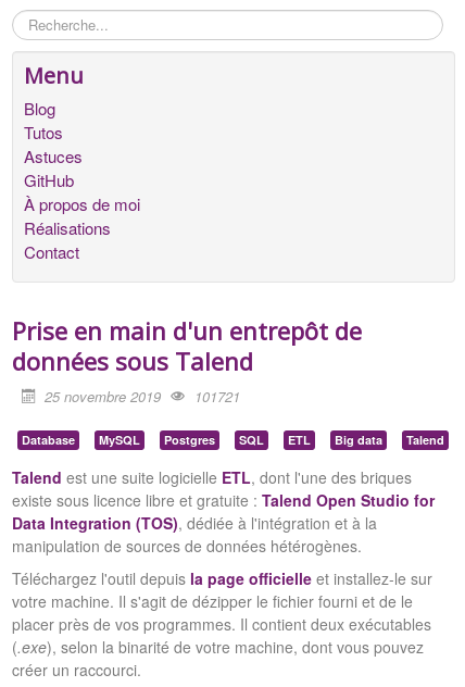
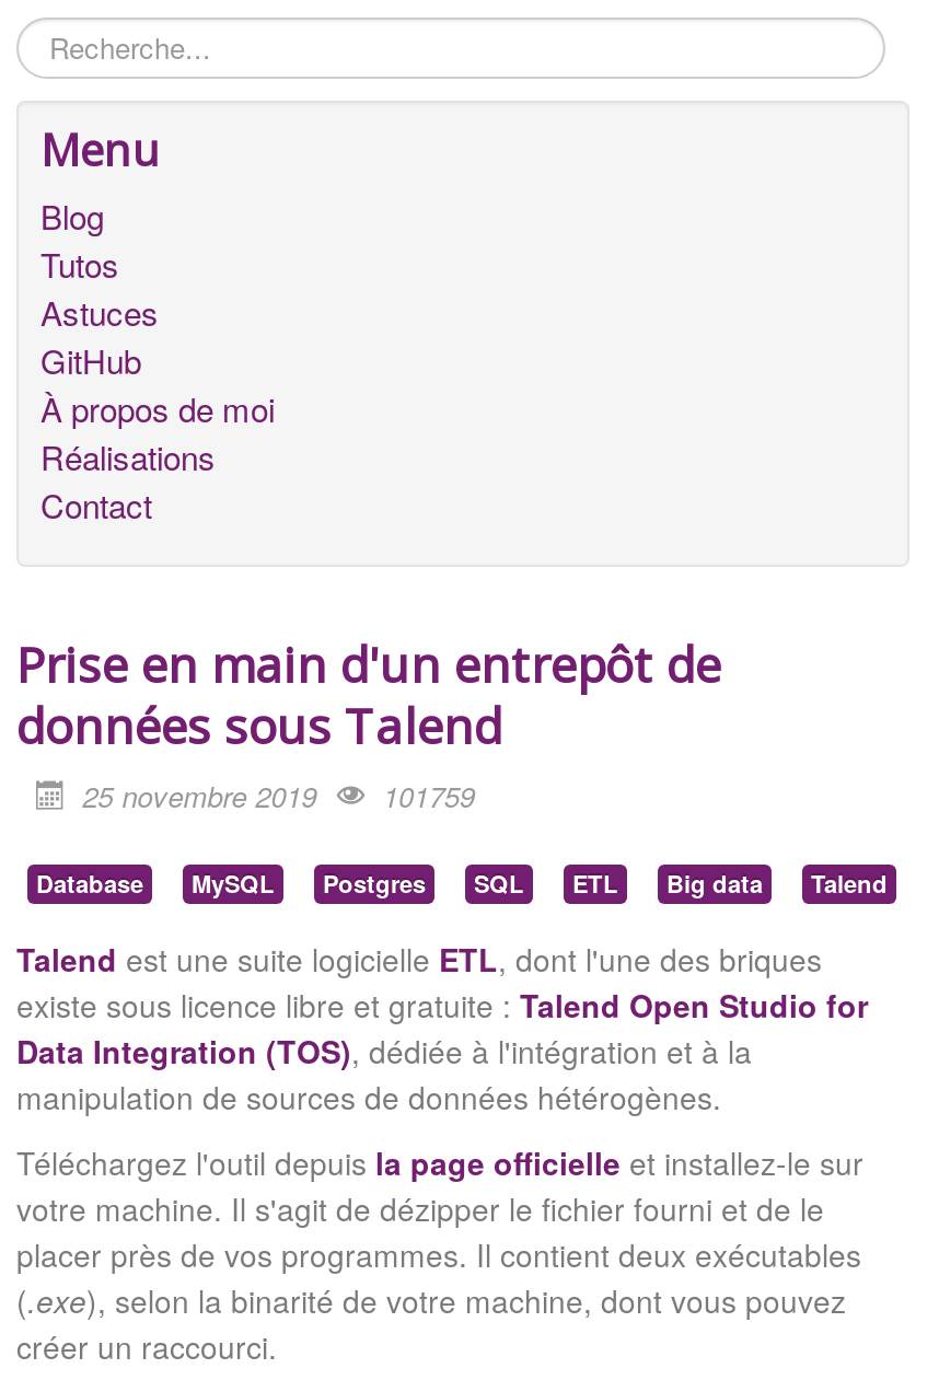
- 25 novembre 2019 101721
+ 25 novembre 2019 101759
